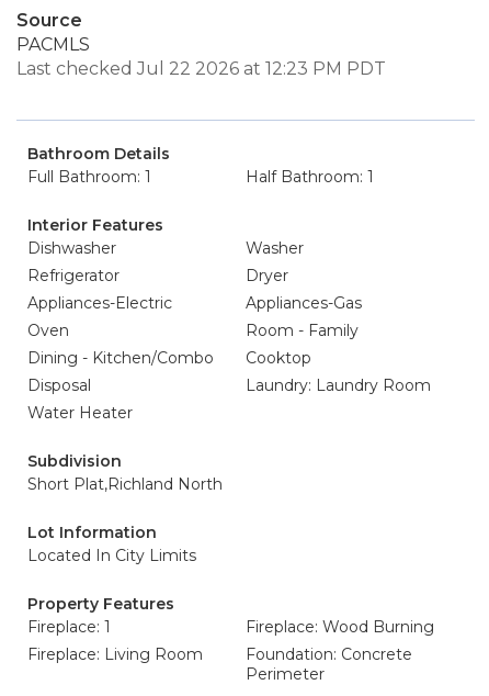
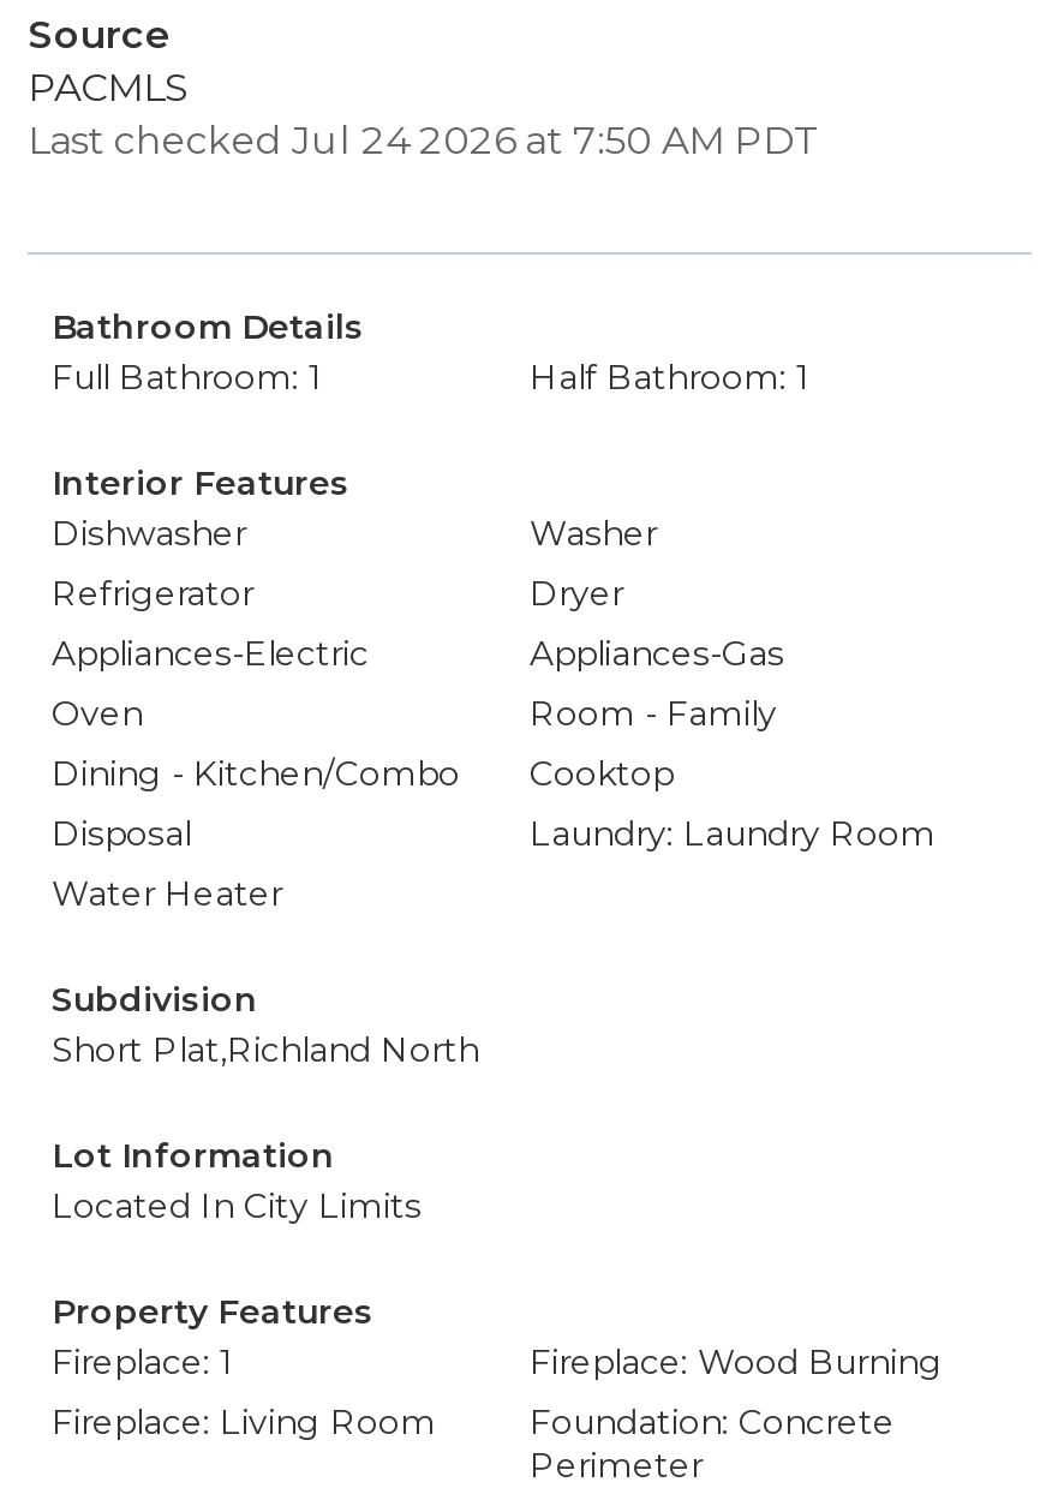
- Last checked Jul 22 2026 at 12:23 PM PDT
+ Last checked Jul 24 2026 at 7:50 AM PDT
